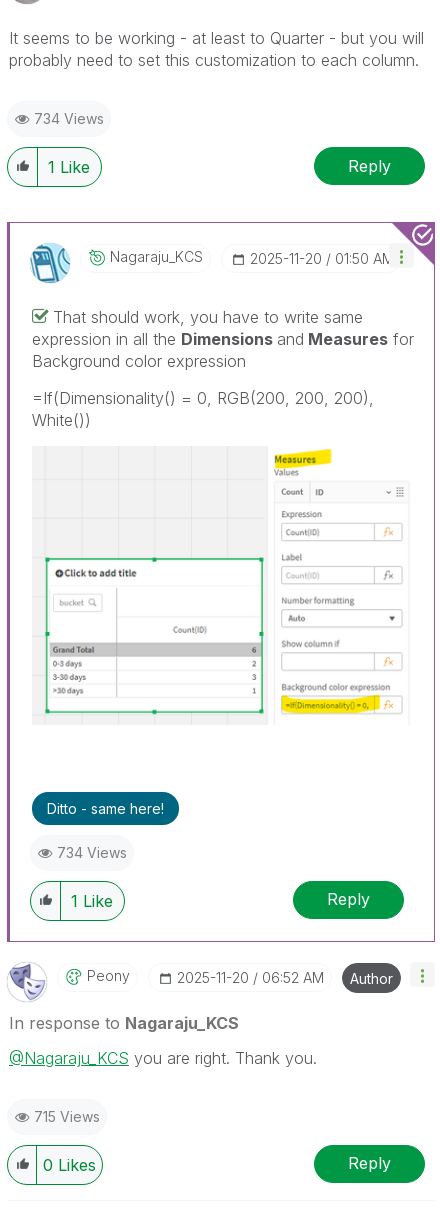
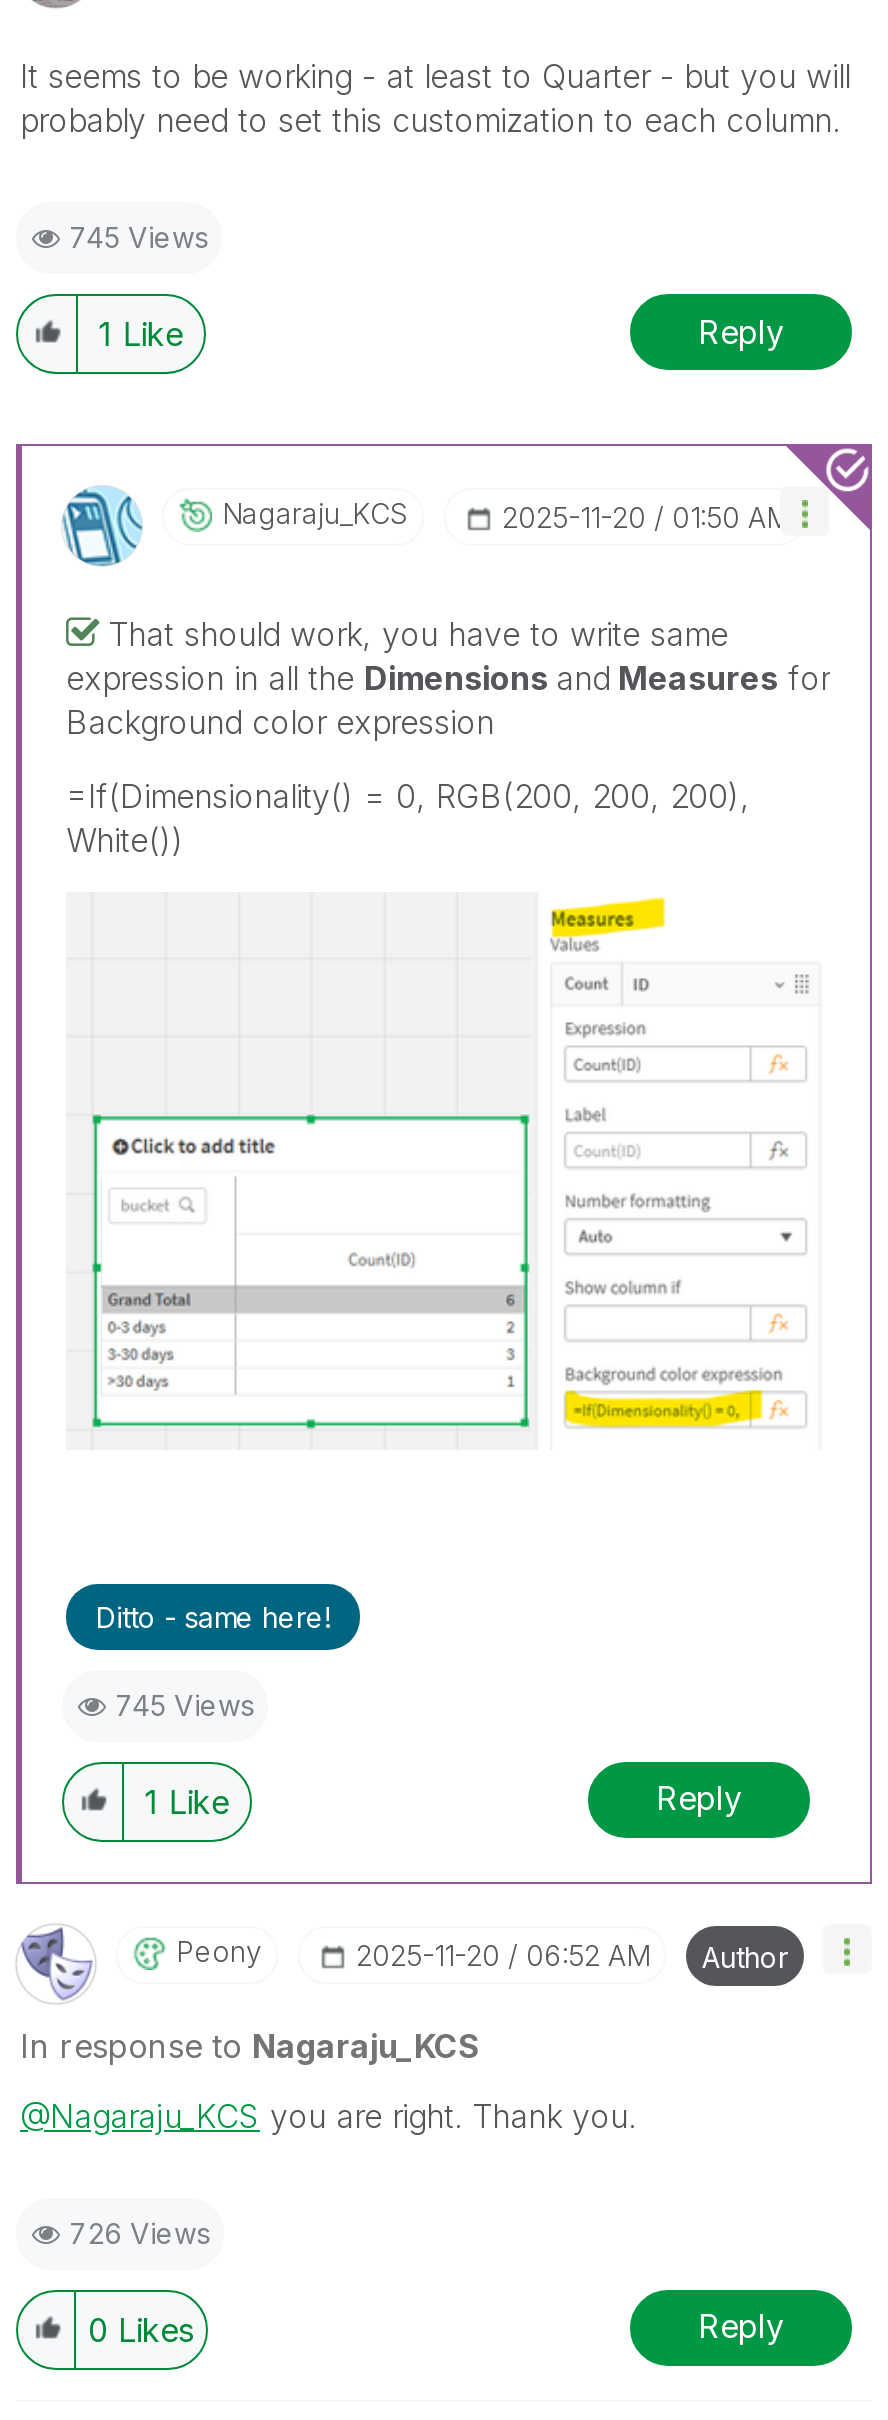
- 734 Views
+ 745 Views

- 734 Views
+ 745 Views

- 715 Views
+ 726 Views
